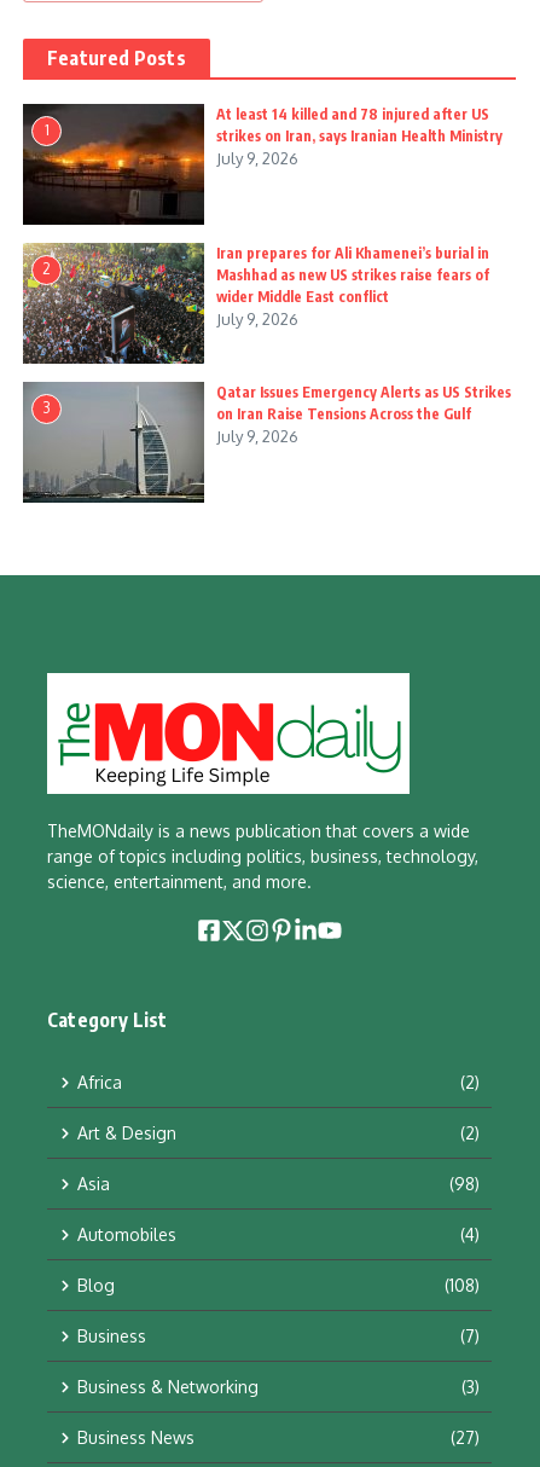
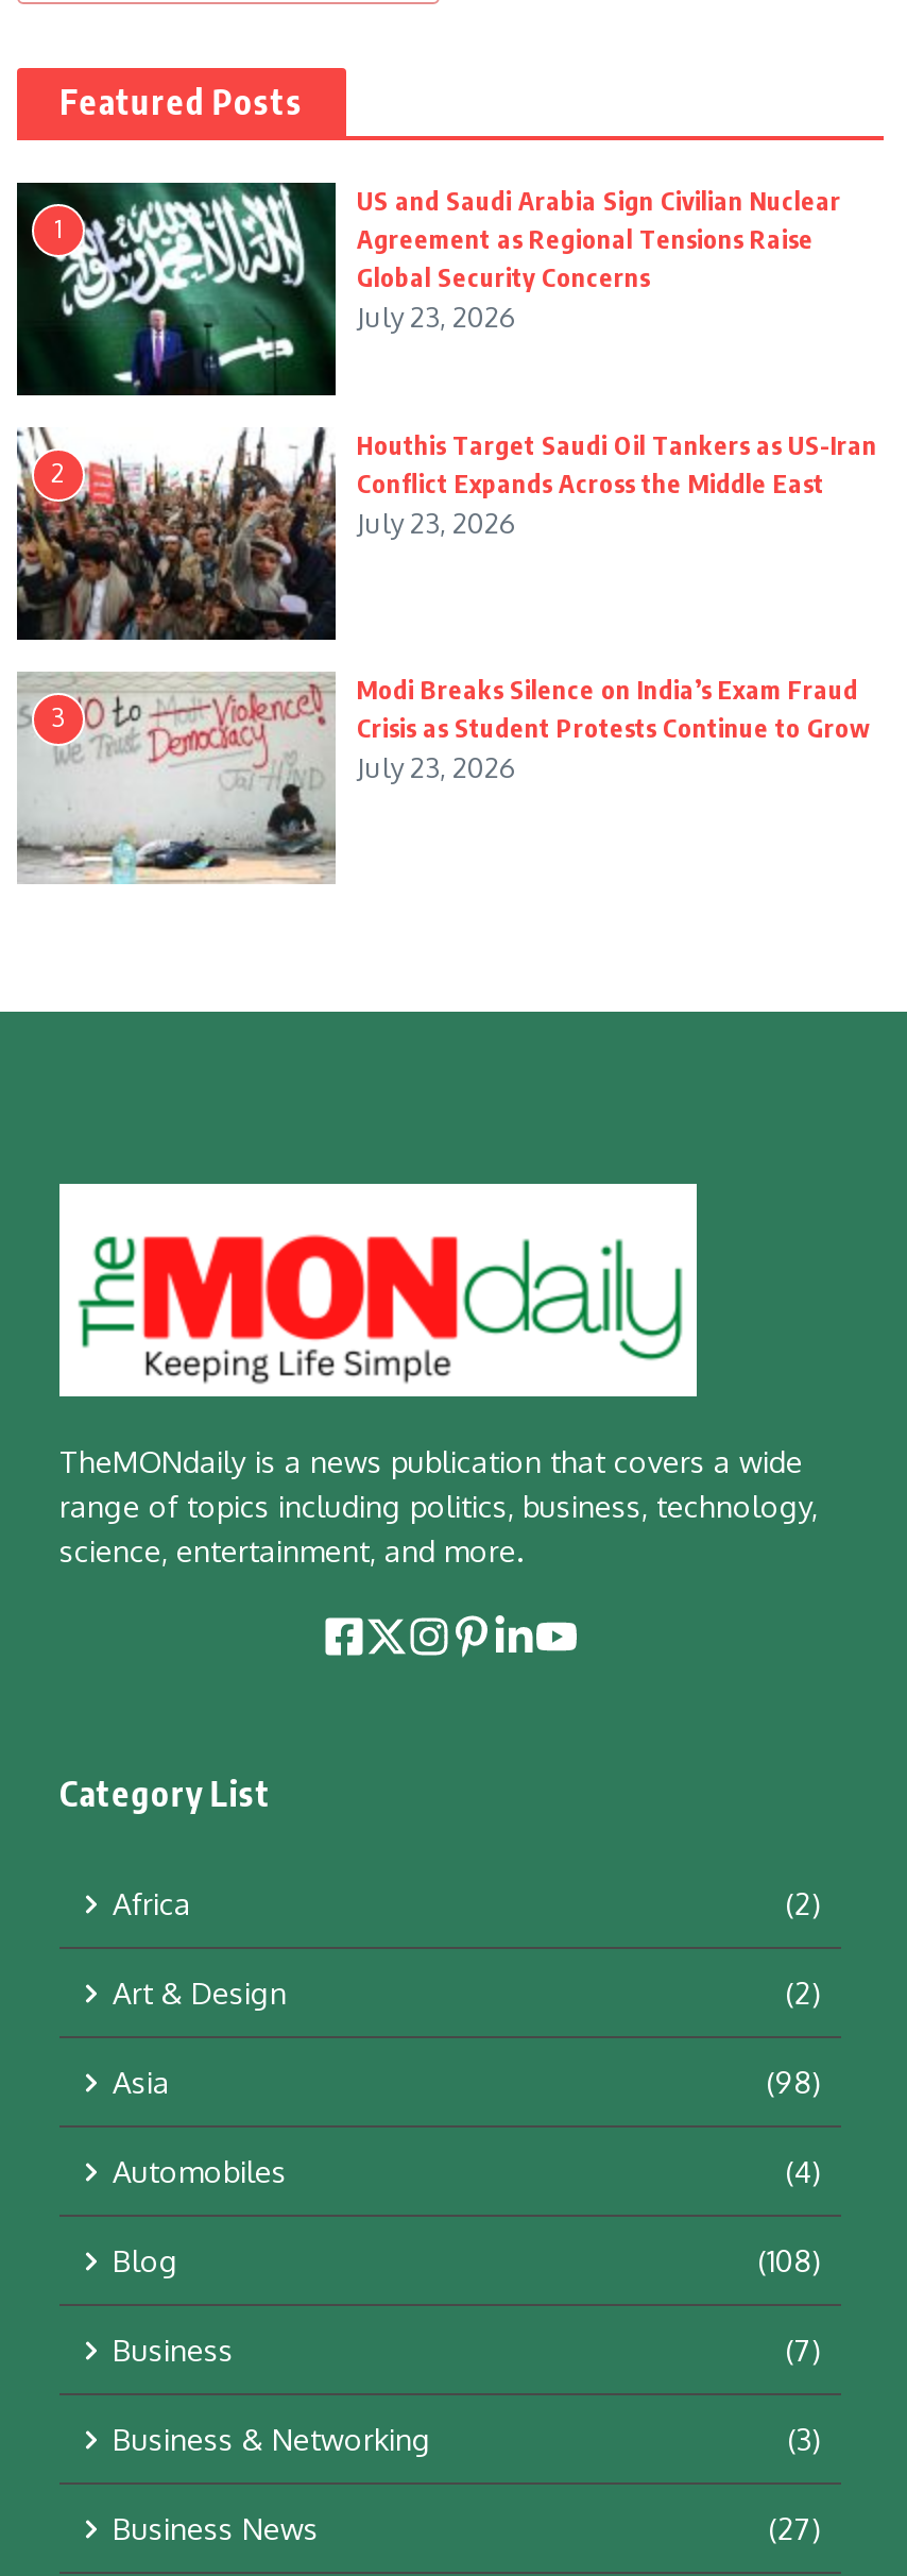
- [image]
- At least 14 killed and 78 injured after US
- strikes on Iran, says Iranian Health Ministry
- July 9, 2026
+ [image]
+ US and Saudi Arabia Sign Civilian Nuclear
+ Agreement as Regional Tensions Raise
+ Global Security Concerns
+ July 23, 2026

- [image]
- Iran prepares for Ali Khamenei’s burial in
- Mashhad as new US strikes raise fears of
- wider Middle East conflict
- July 9, 2026
+ [image]
+ Houthis Target Saudi Oil Tankers as US-Iran
+ Conflict Expands Across the Middle East
+ July 23, 2026

- [image]
- Qatar Issues Emergency Alerts as US Strikes
- on Iran Raise Tensions Across the Gulf
- July 9, 2026
+ [image]
+ Modi Breaks Silence on India’s Exam Fraud
+ Crisis as Student Protests Continue to Grow
+ July 23, 2026
